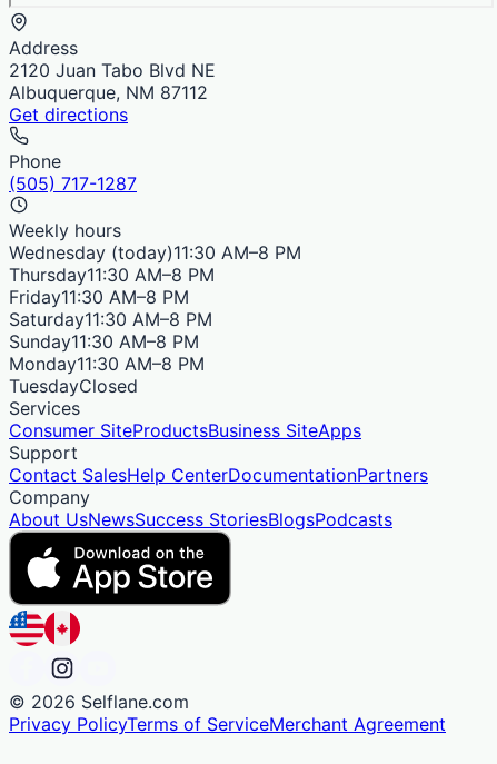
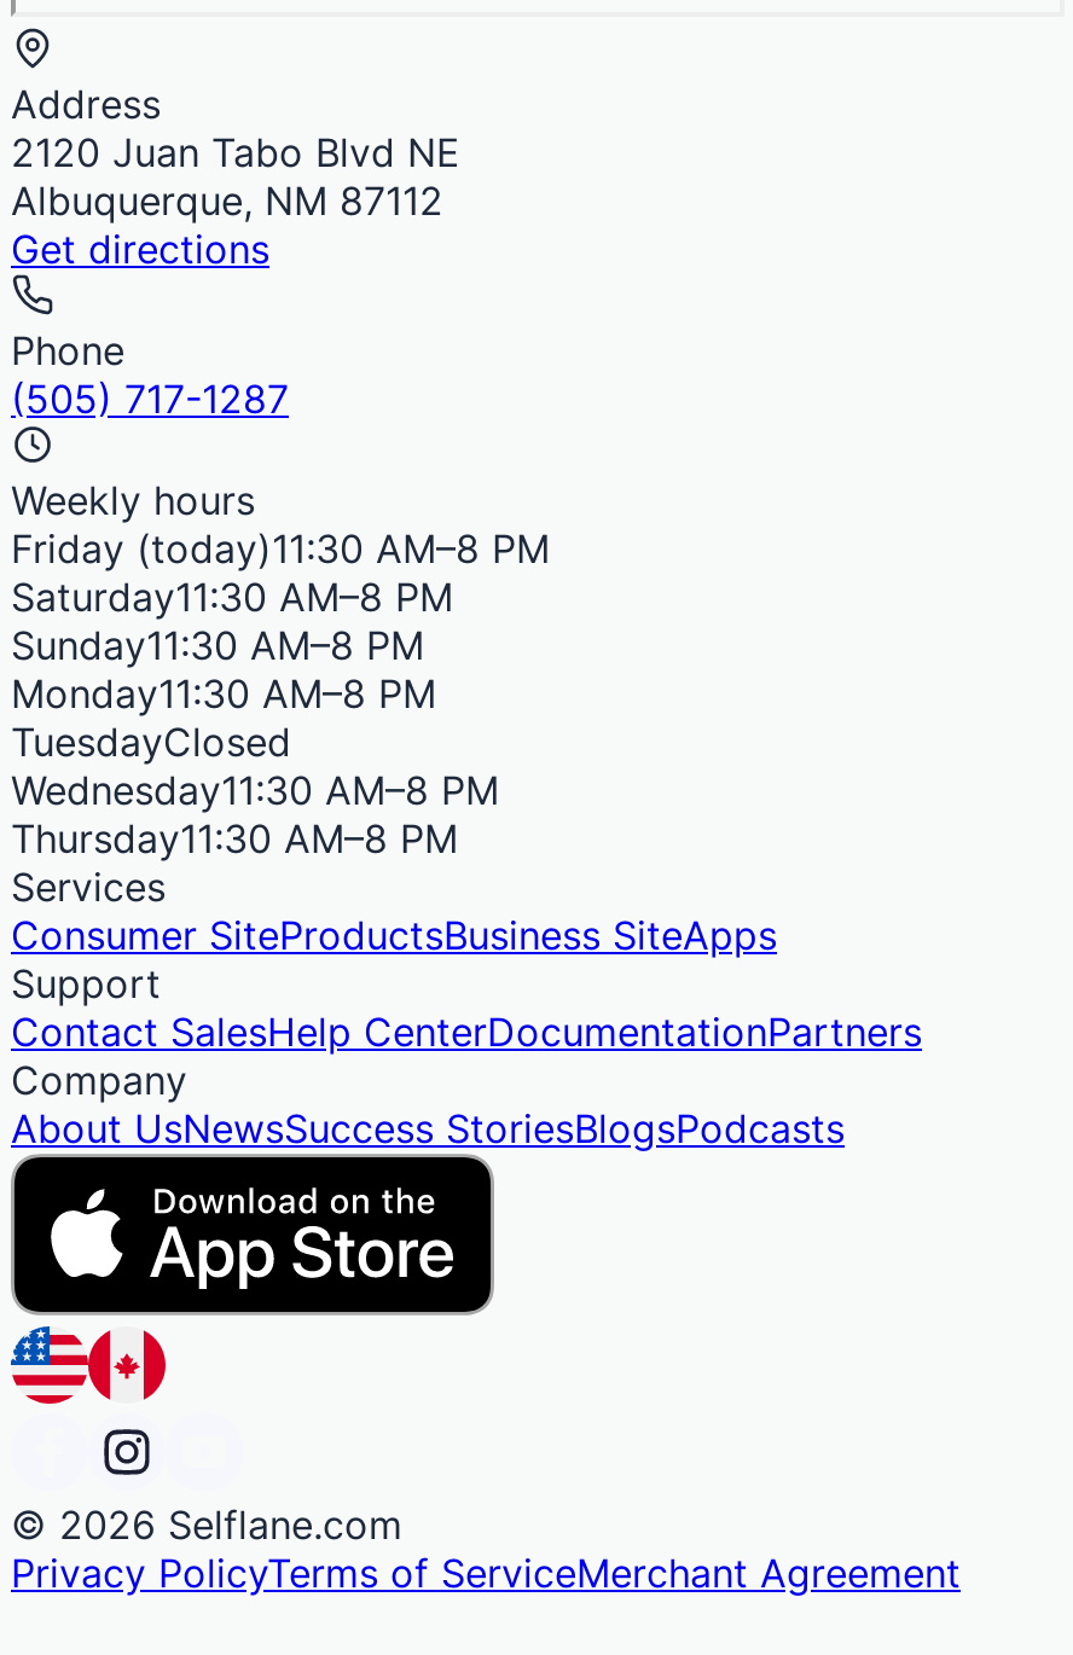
- Wednesday (today)11:30 AM–8 PM
- Friday11:30 AM–8 PM
+ Friday (today)11:30 AM–8 PM

moved down: Thursday11:30 AM–8 PM

moved up: Saturday11:30 AM–8 PM | Sunday11:30 AM–8 PM | Monday11:30 AM–8 PM | TuesdayClosed

+ Wednesday11:30 AM–8 PM
